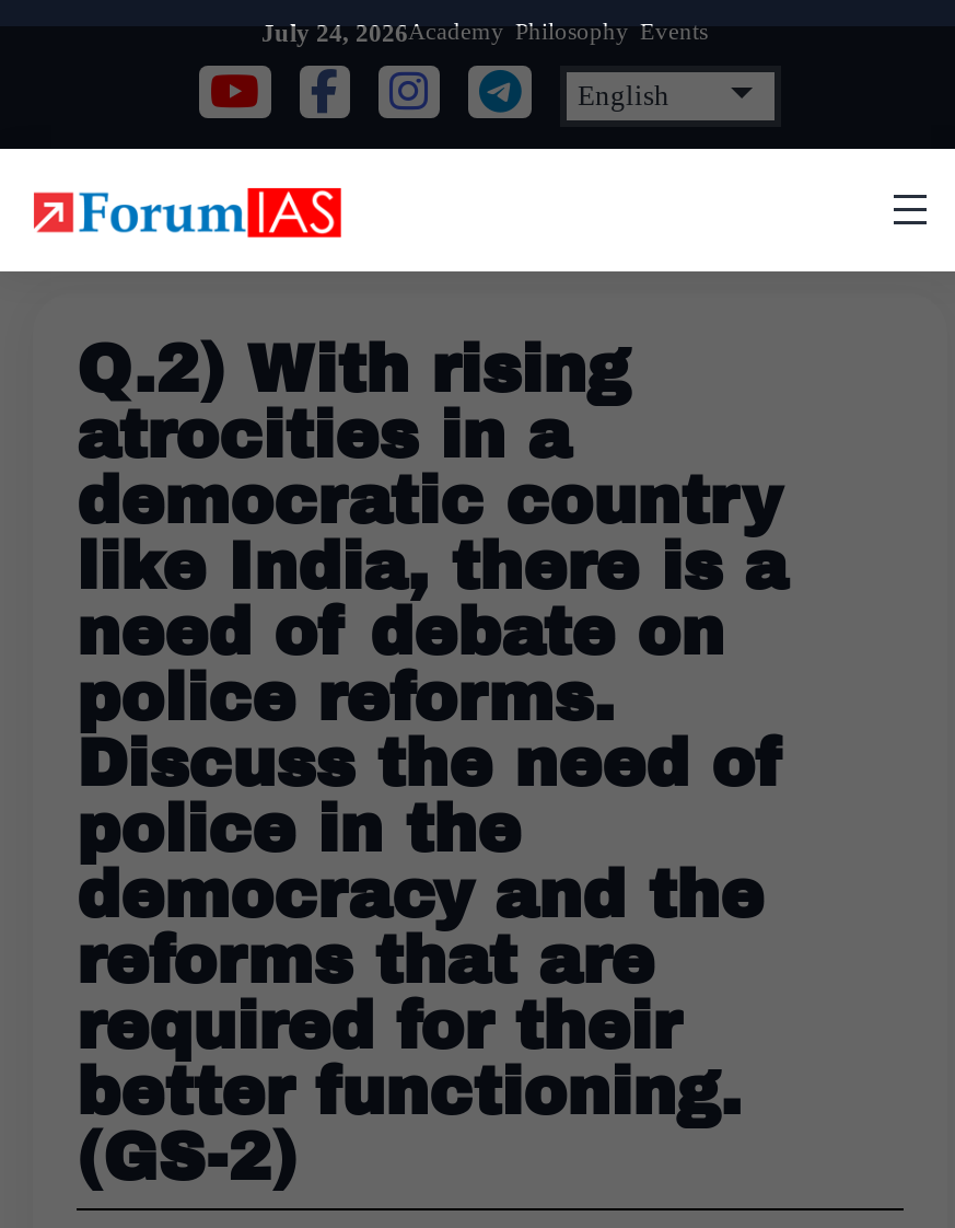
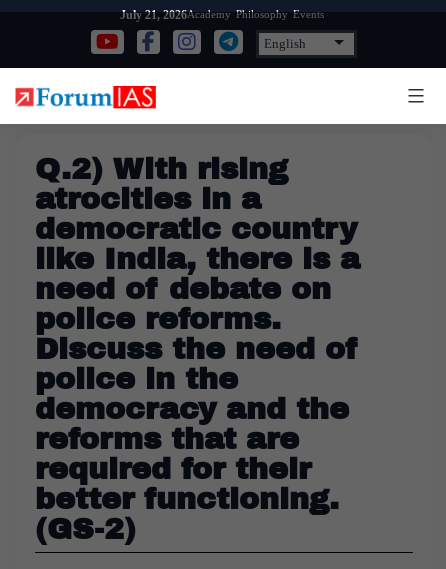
- July 24, 2026Academy Philosophy Events
+ July 21, 2026Academy Philosophy Events
